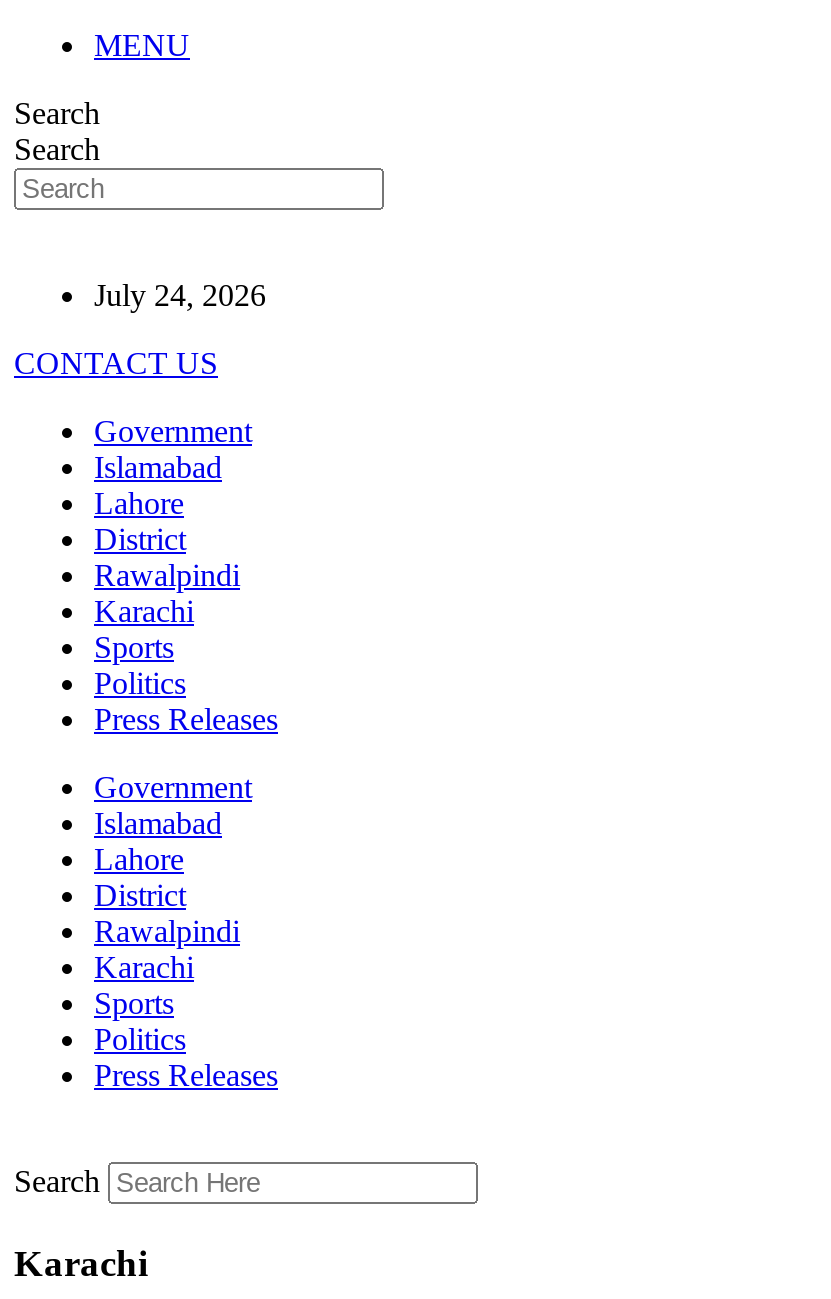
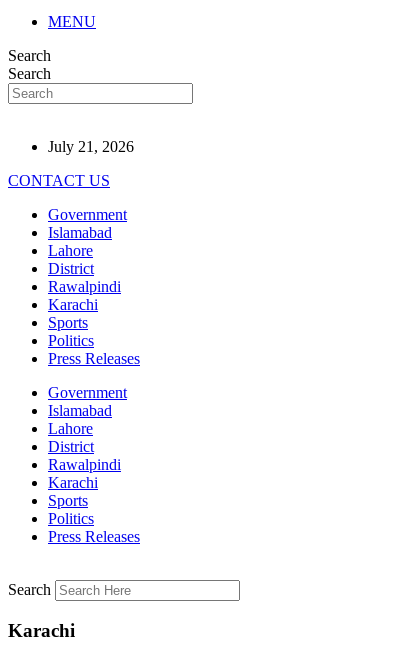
- July 24, 2026
+ July 21, 2026
